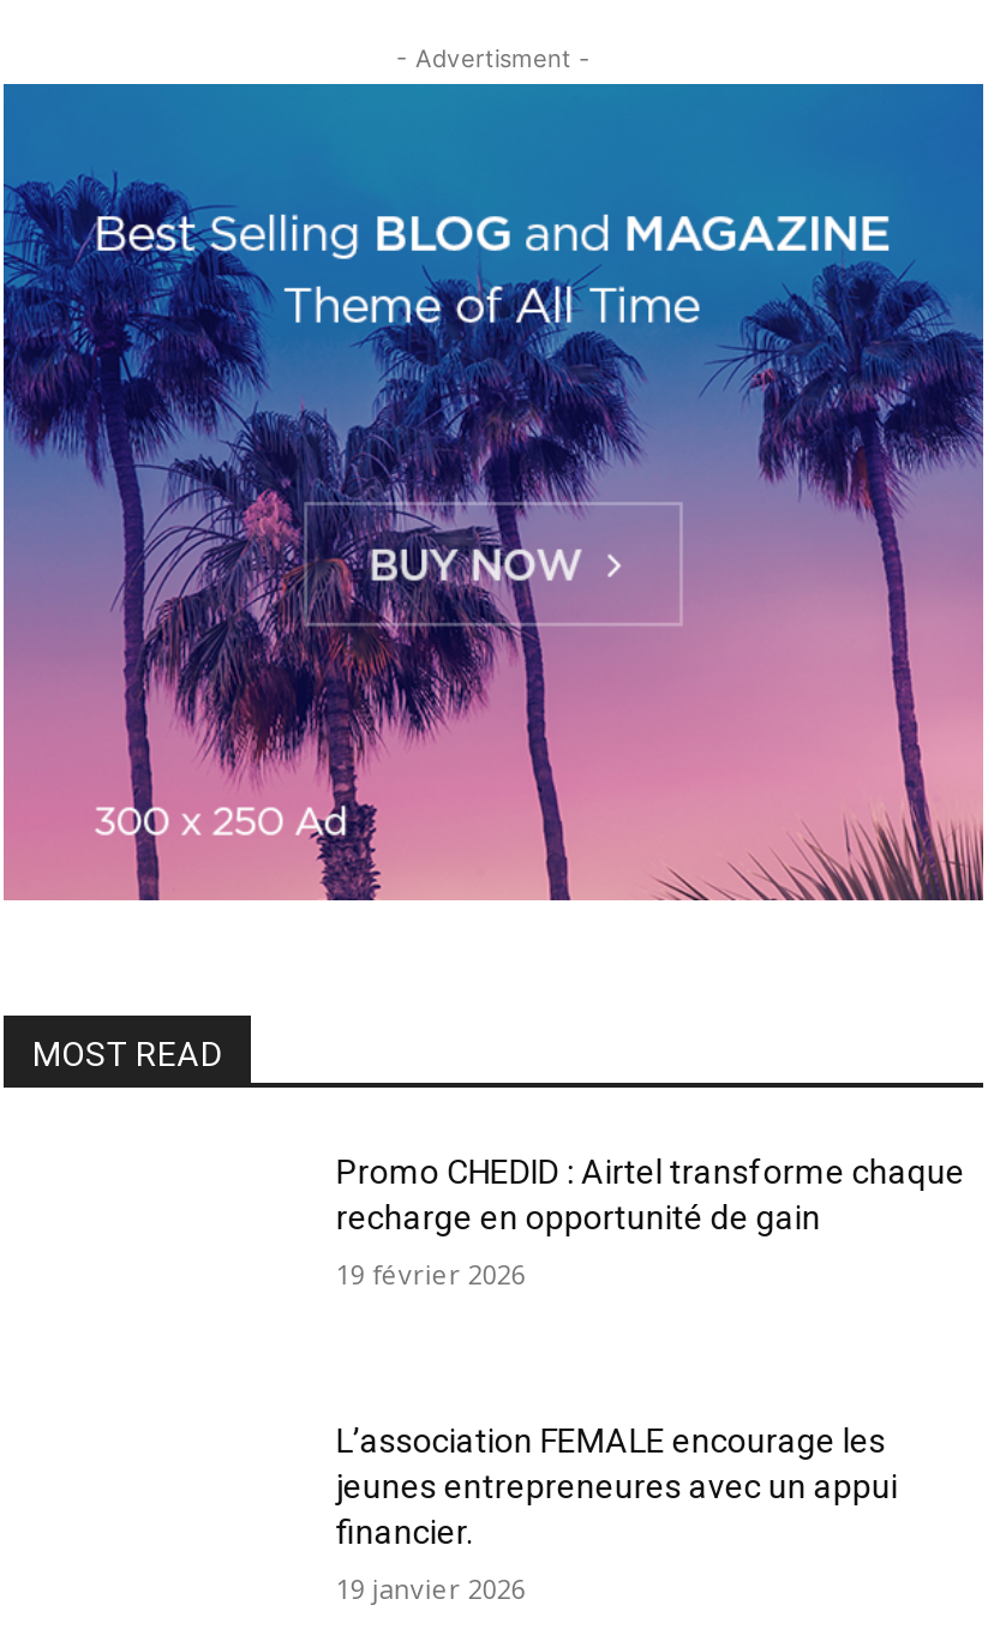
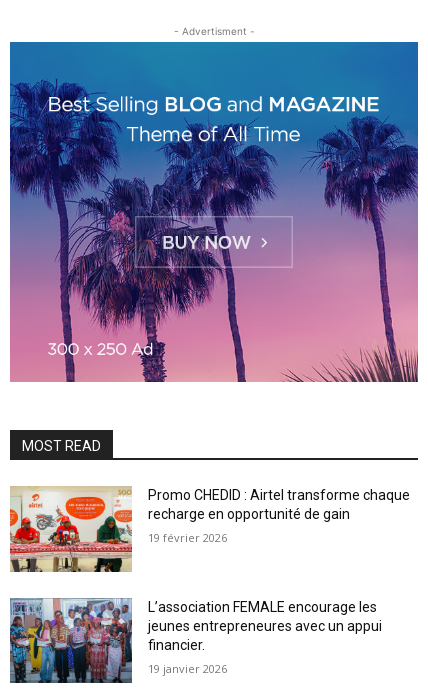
+ [image]

+ [image]
